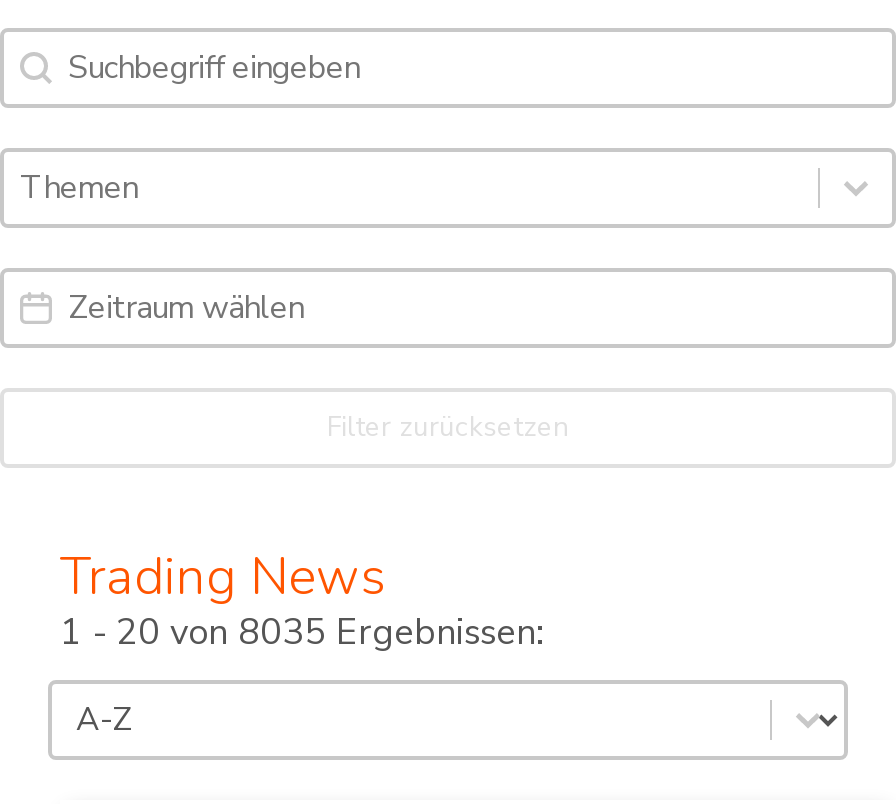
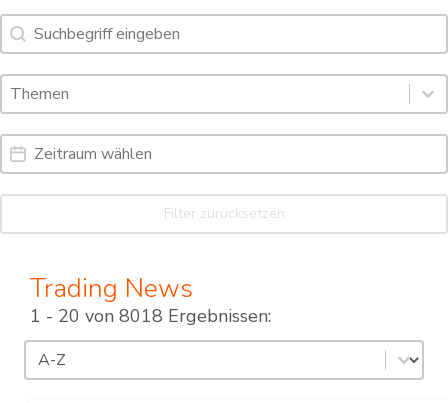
- 1 - 20 von 8035 Ergebnissen:
+ 1 - 20 von 8018 Ergebnissen:
